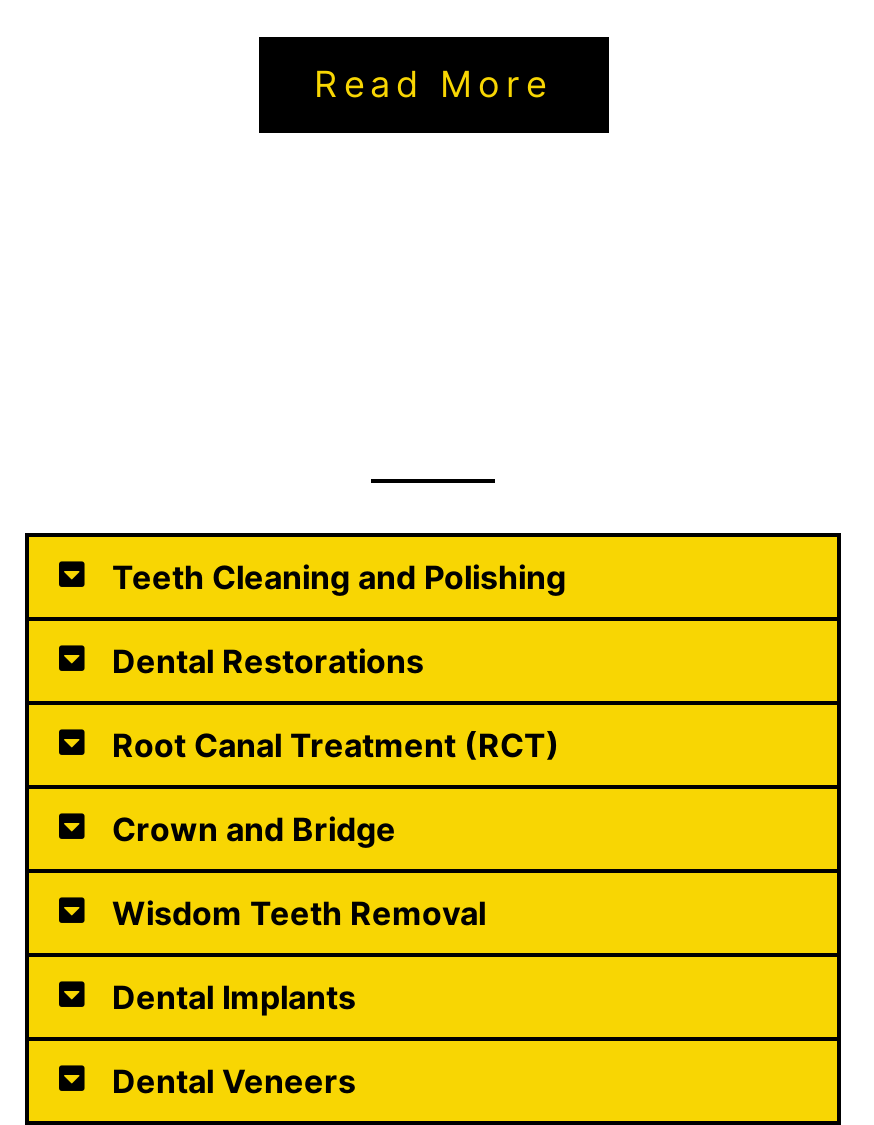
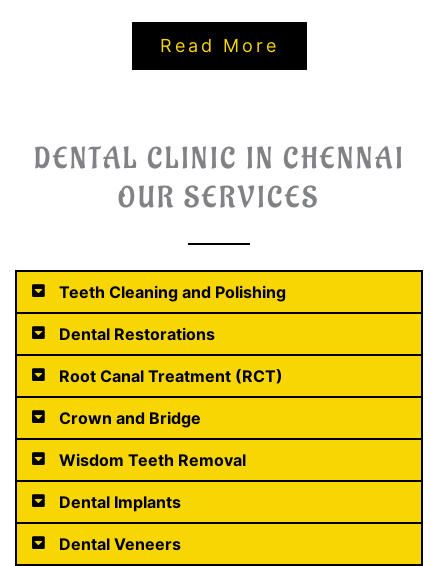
+ DENTAL CLINIC IN CHENNAI
+ OUR SERVICES
